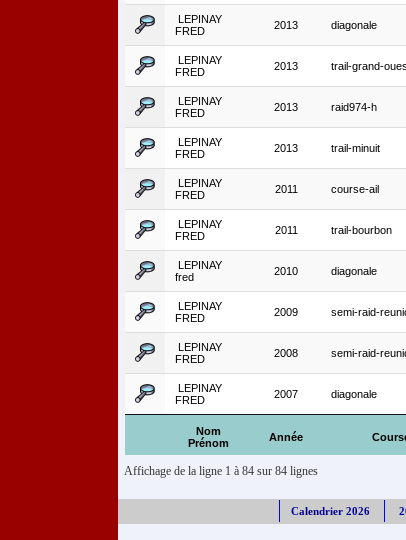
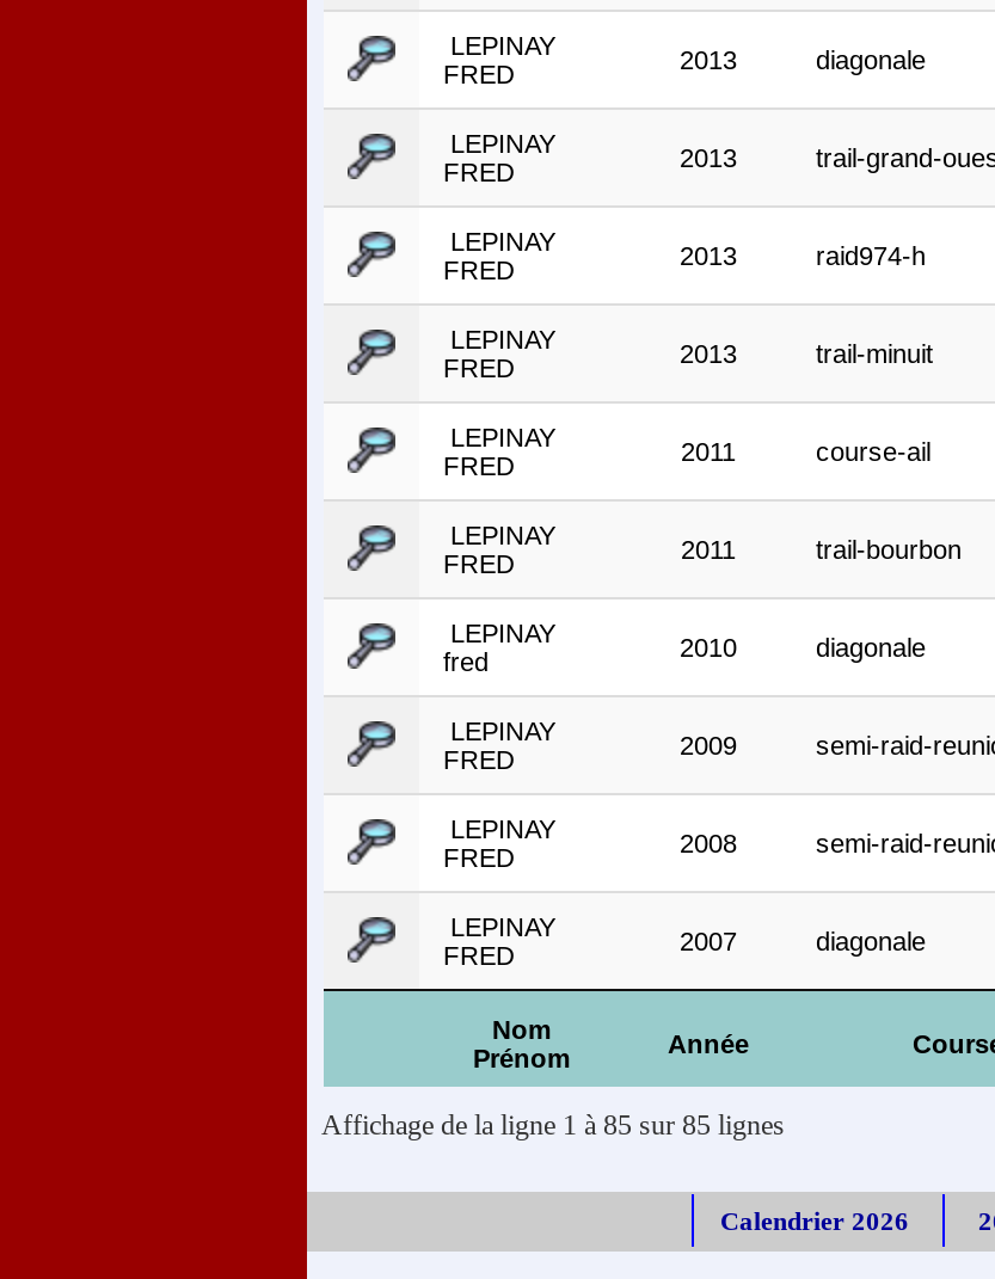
- Affichage de la ligne 1 à 84 sur 84 lignes
+ Affichage de la ligne 1 à 85 sur 85 lignes
